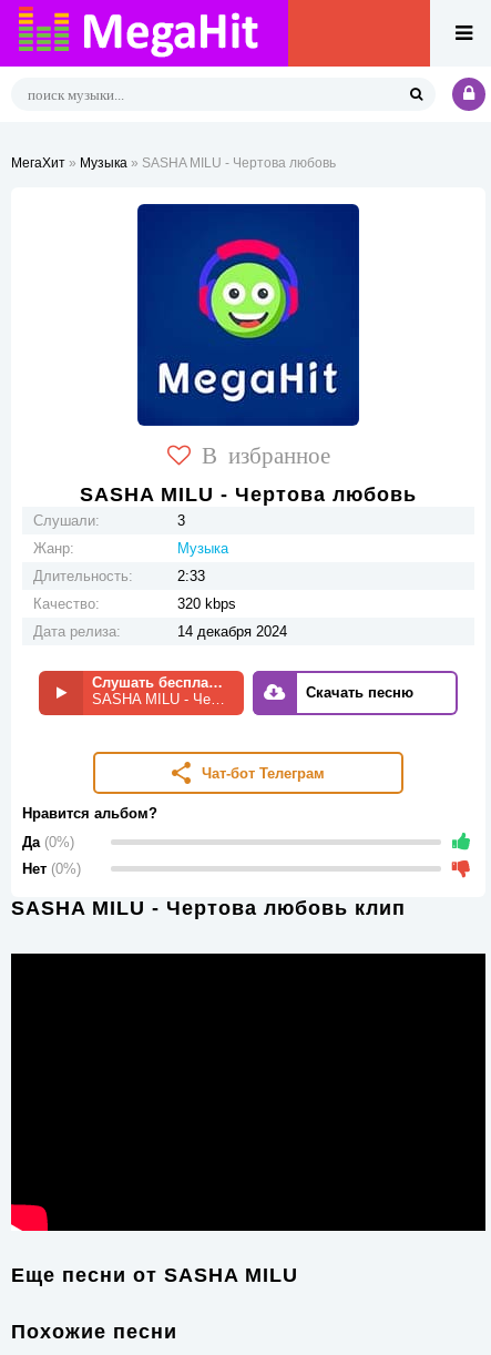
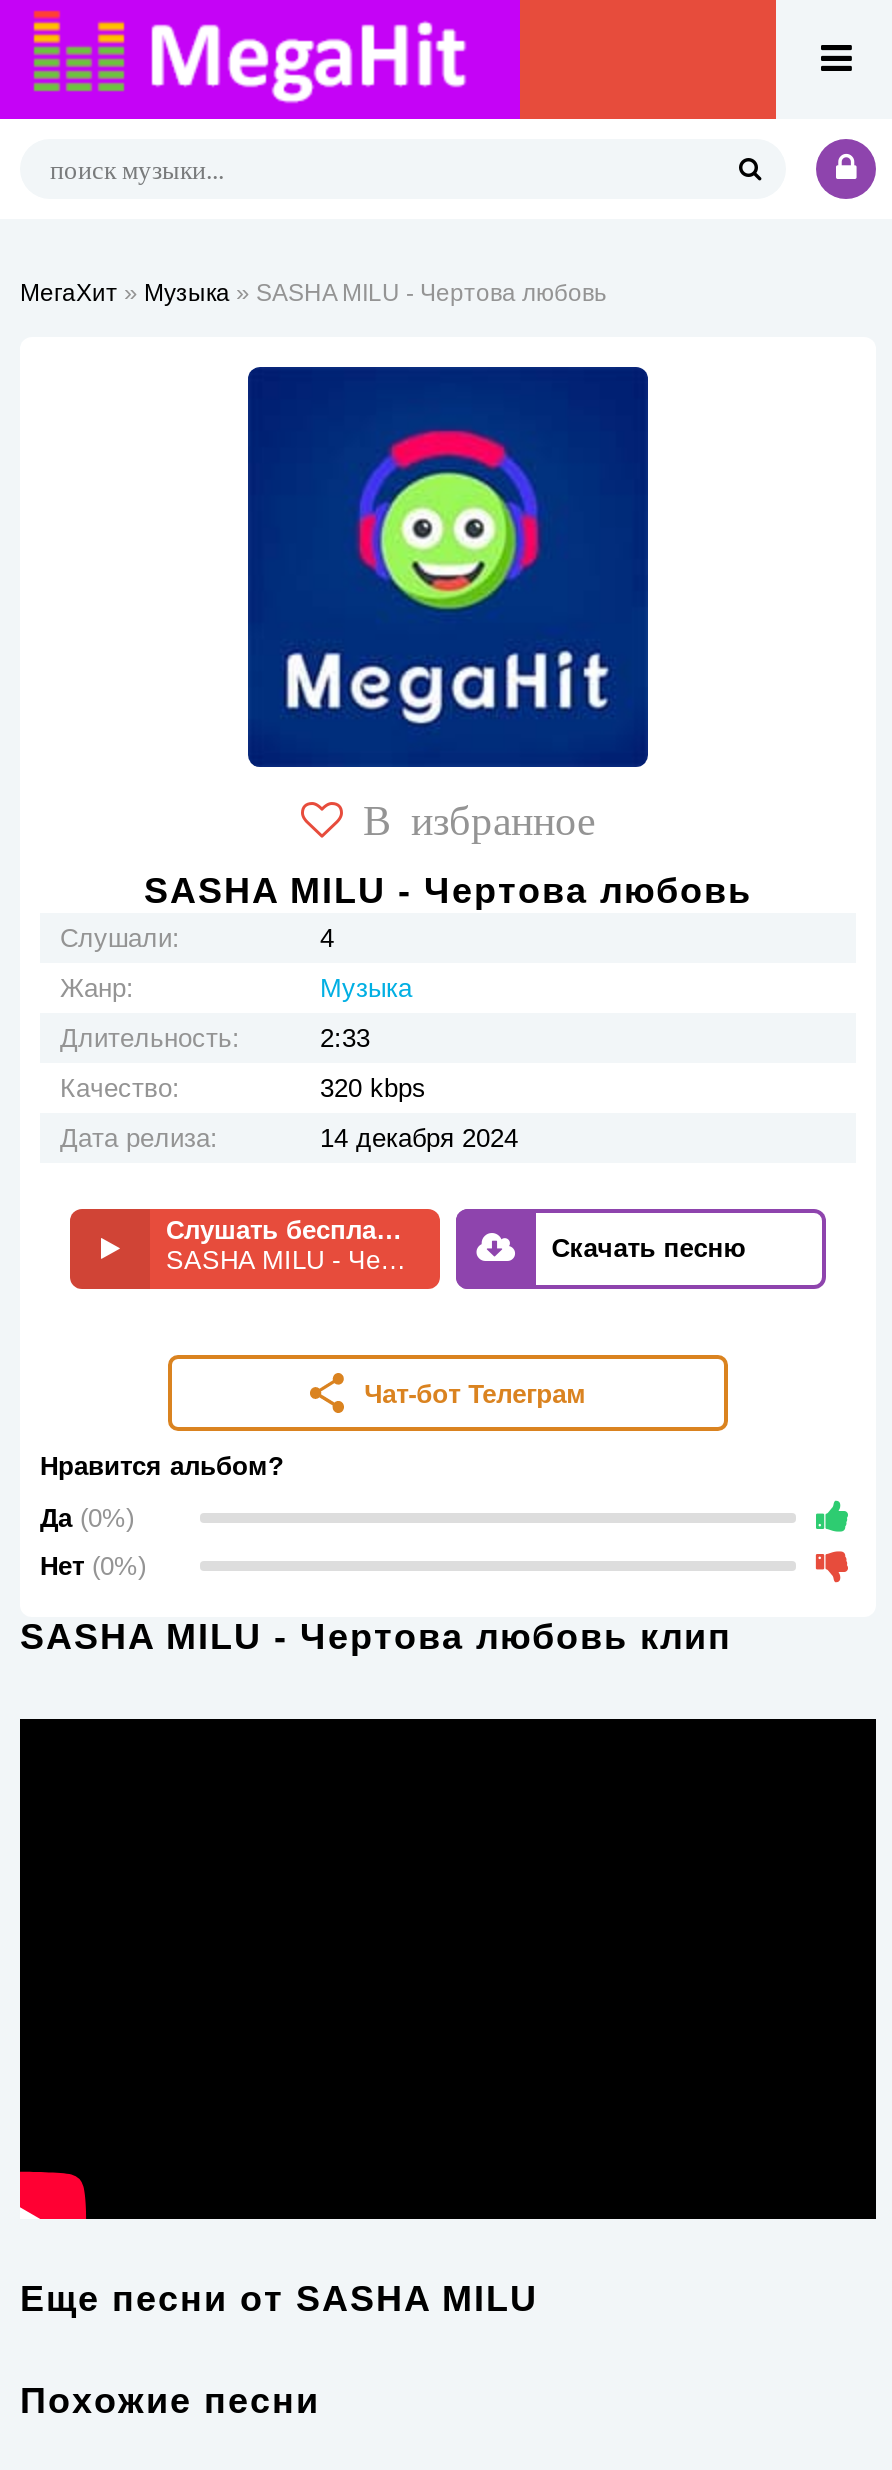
- 3
+ 4
